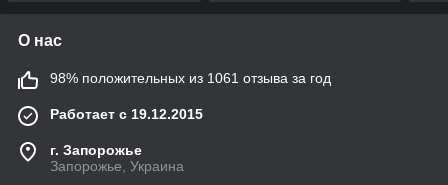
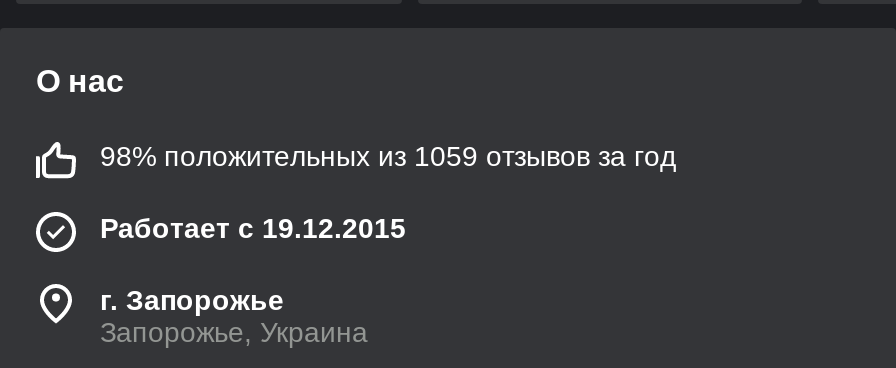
- 98% положительных из 1061 отзыва за год
+ 98% положительных из 1059 отзывов за год
